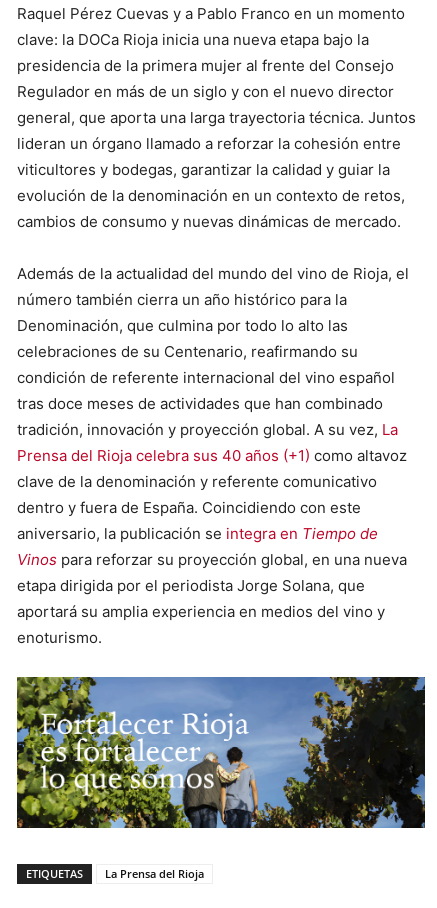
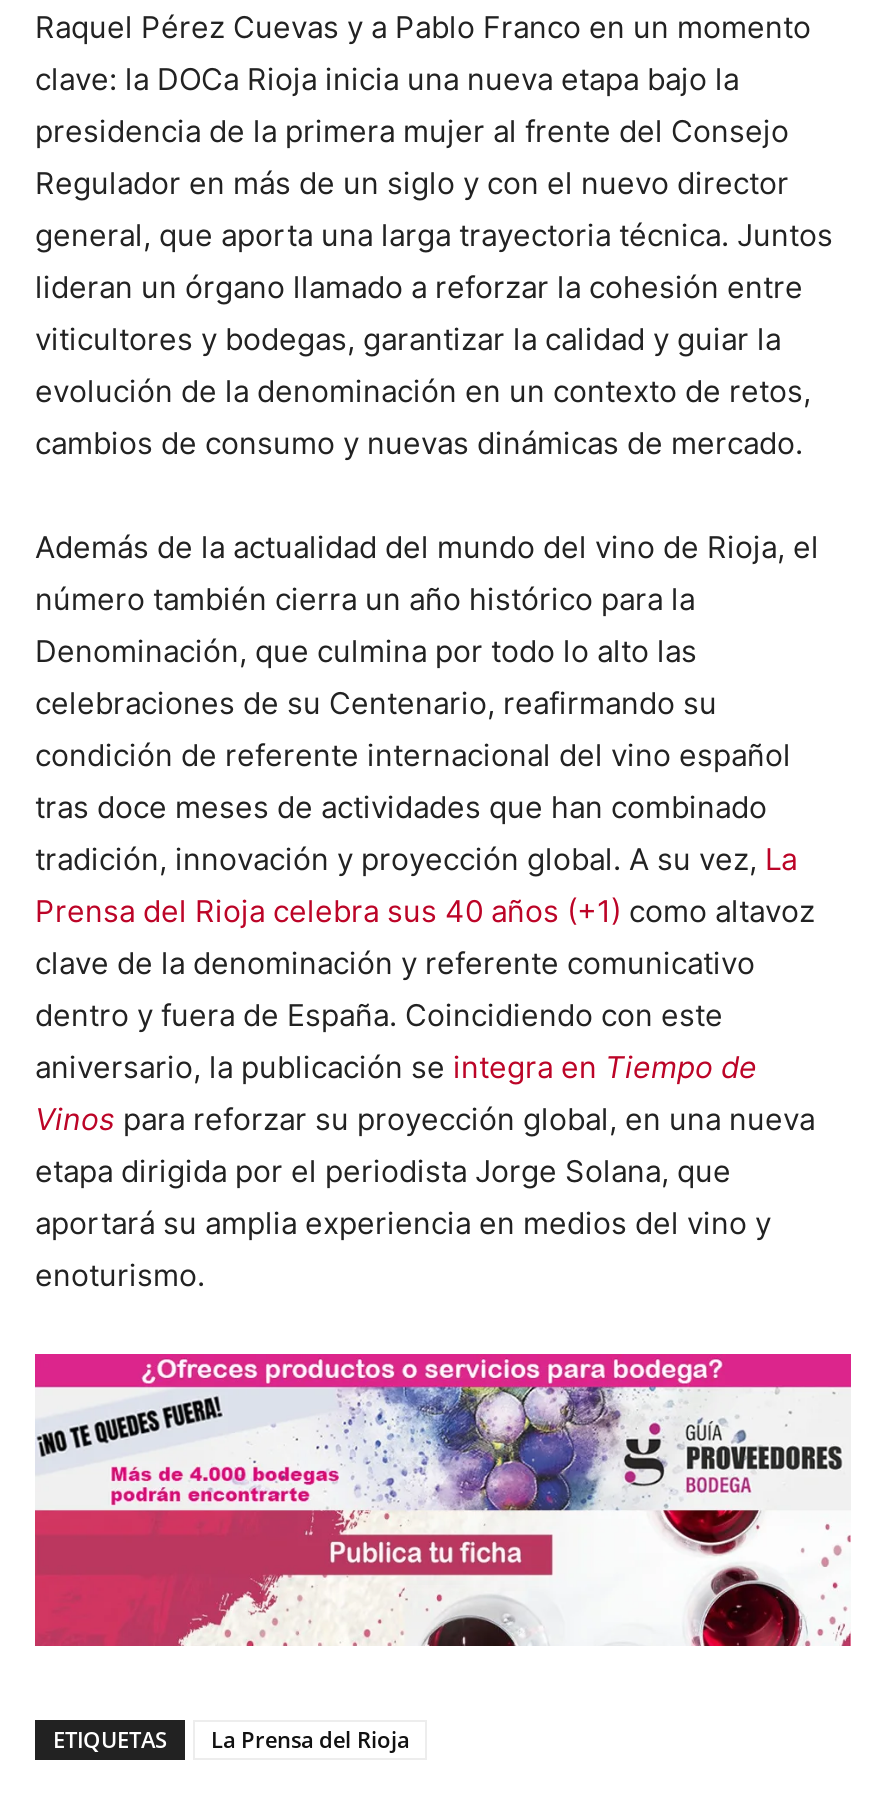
- [image]
+ [image]
